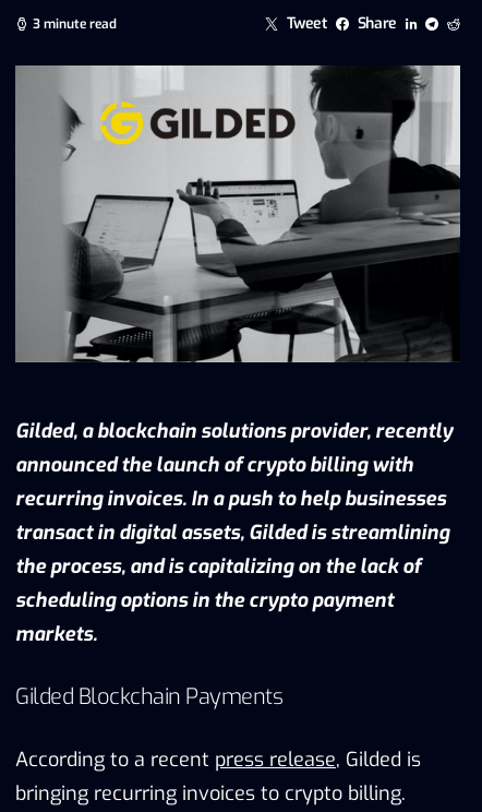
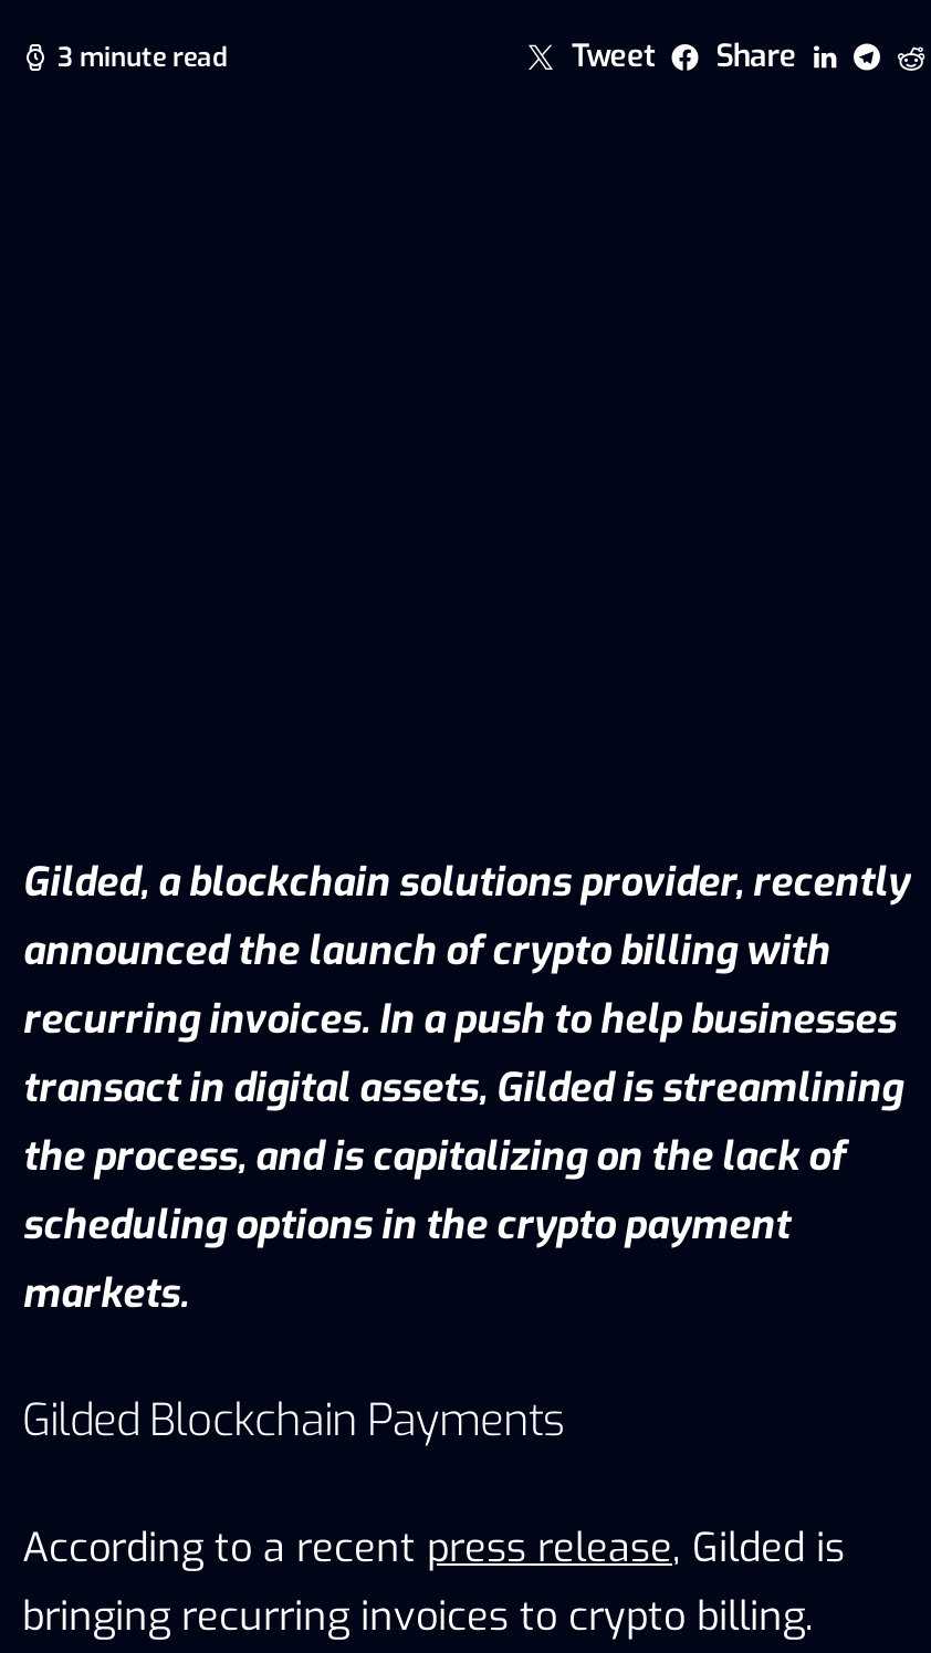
- [image]
